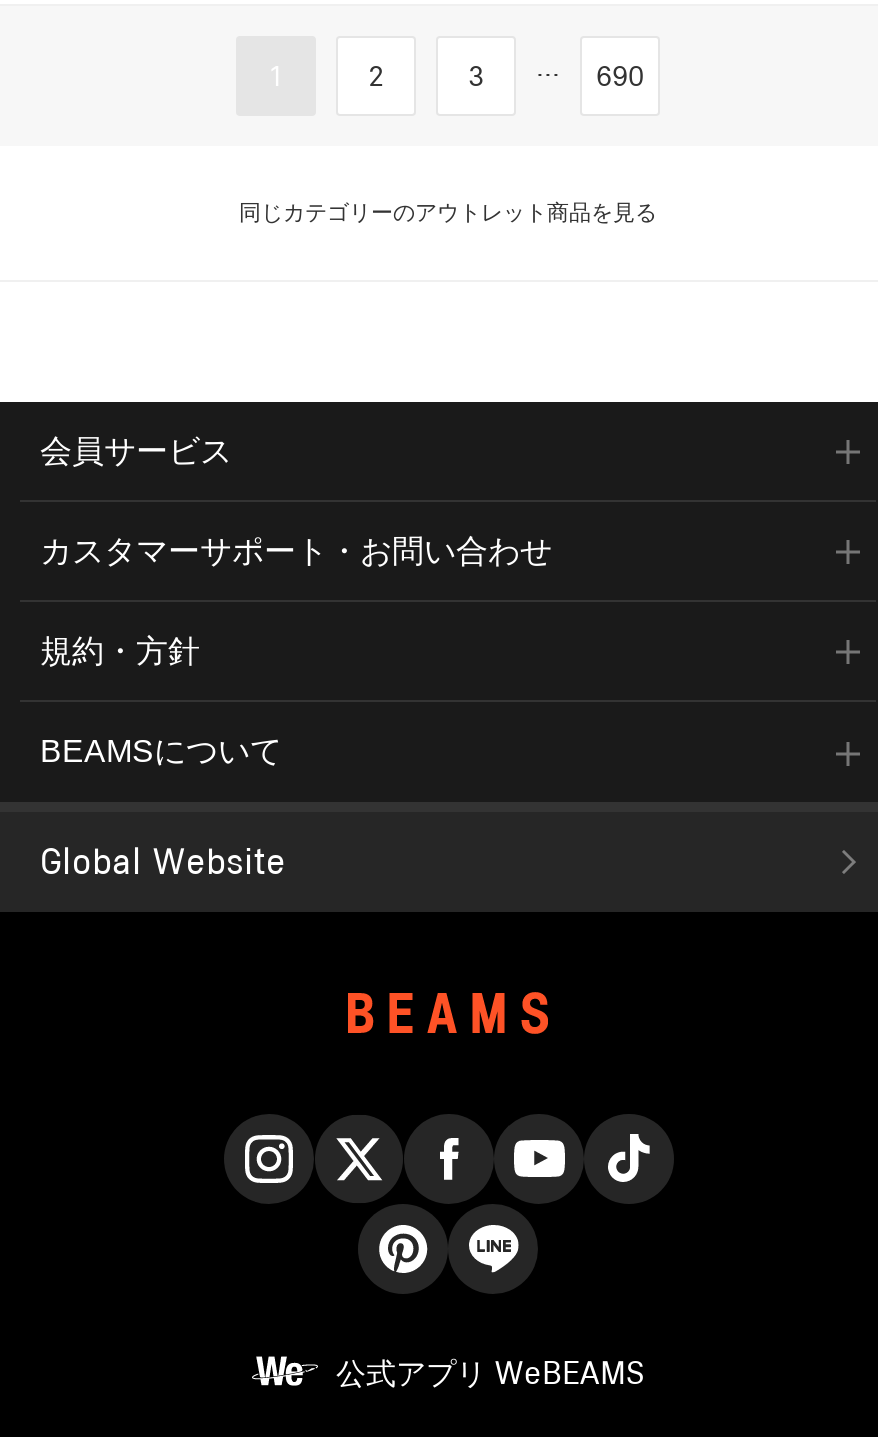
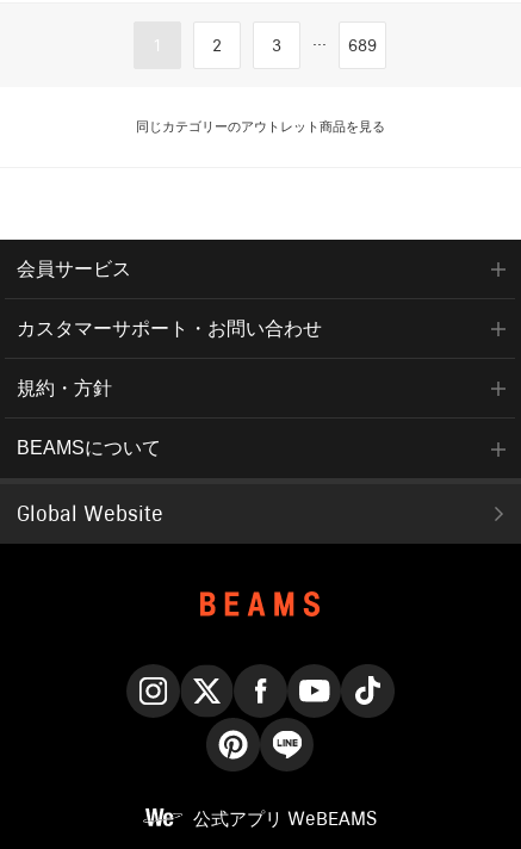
- 690
+ 689
